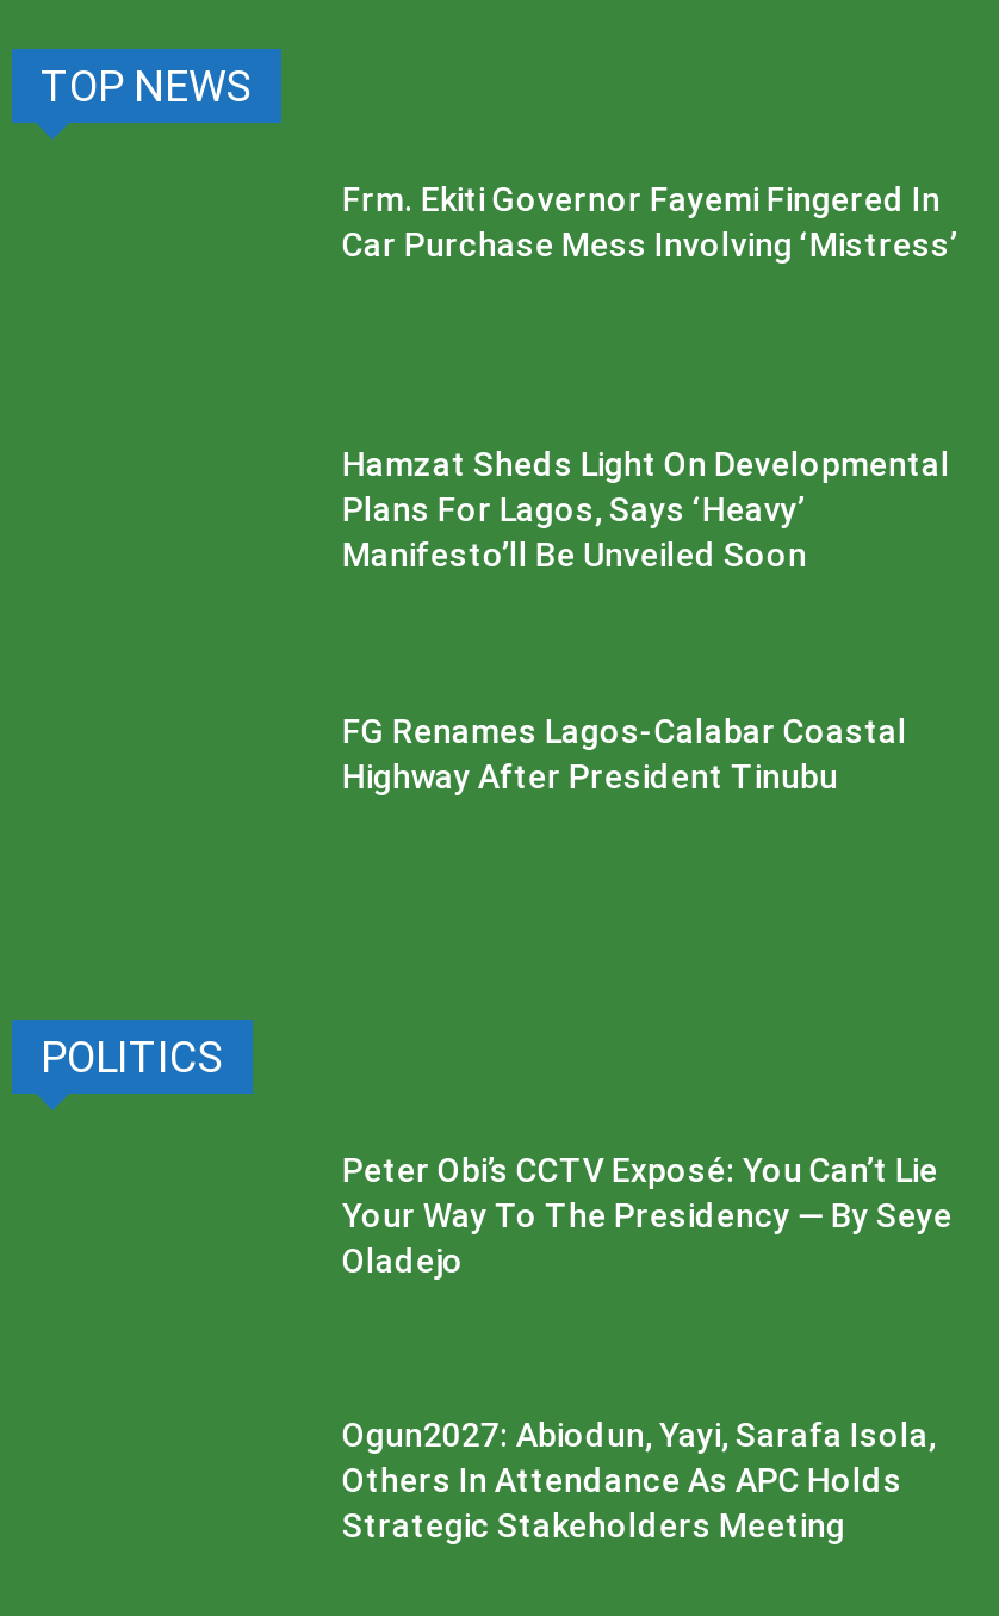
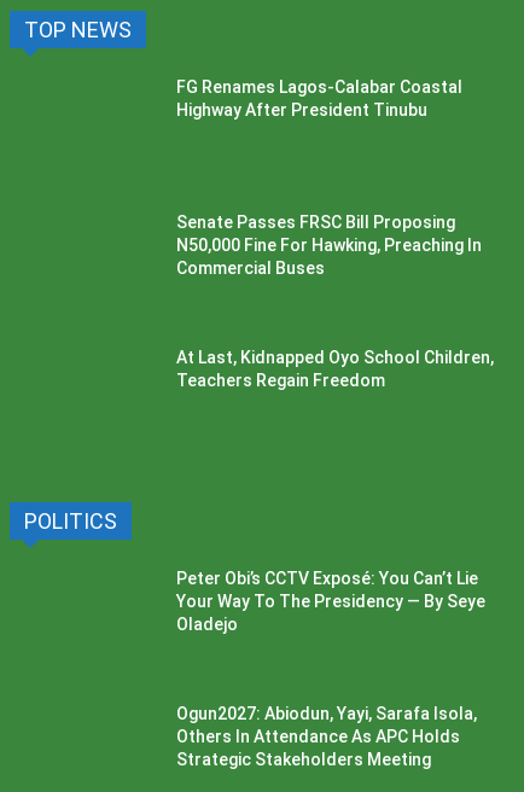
- Frm. Ekiti Governor Fayemi Fingered In
- Car Purchase Mess Involving ‘Mistress’

- Hamzat Sheds Light On Developmental
- Plans For Lagos, Says ‘Heavy’
- Manifesto’ll Be Unveiled Soon

moved up: FG Renames Lagos-Calabar Coastal | Highway After President Tinubu

+ Senate Passes FRSC Bill Proposing
+ N50,000 Fine For Hawking, Preaching In
+ Commercial Buses

+ At Last, Kidnapped Oyo School Children,
+ Teachers Regain Freedom
